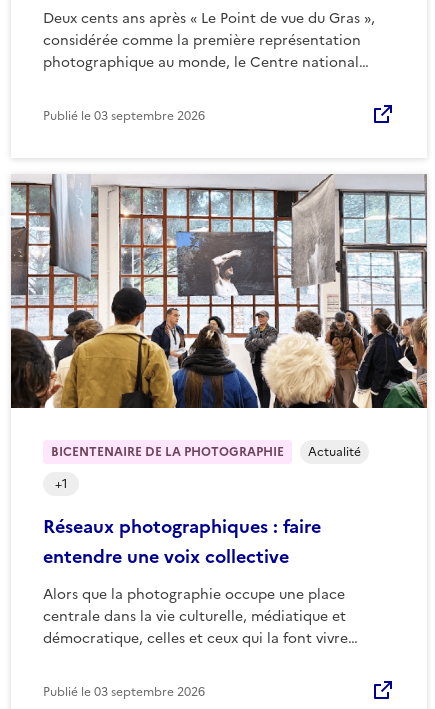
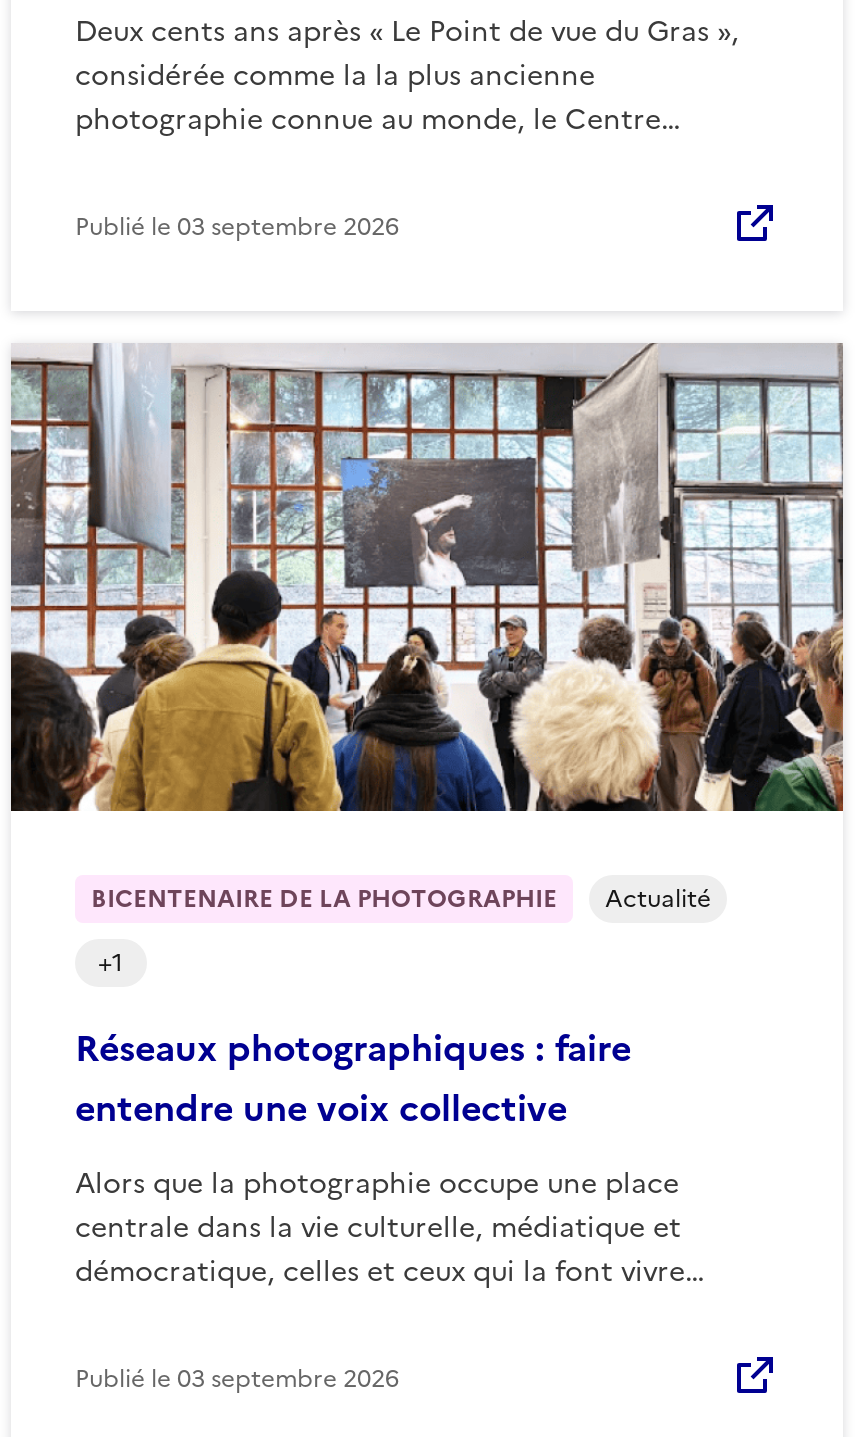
- considérée comme la première représentation
- photographique au monde, le Centre national…
+ considérée comme la la plus ancienne
+ photographie connue au monde, le Centre…
